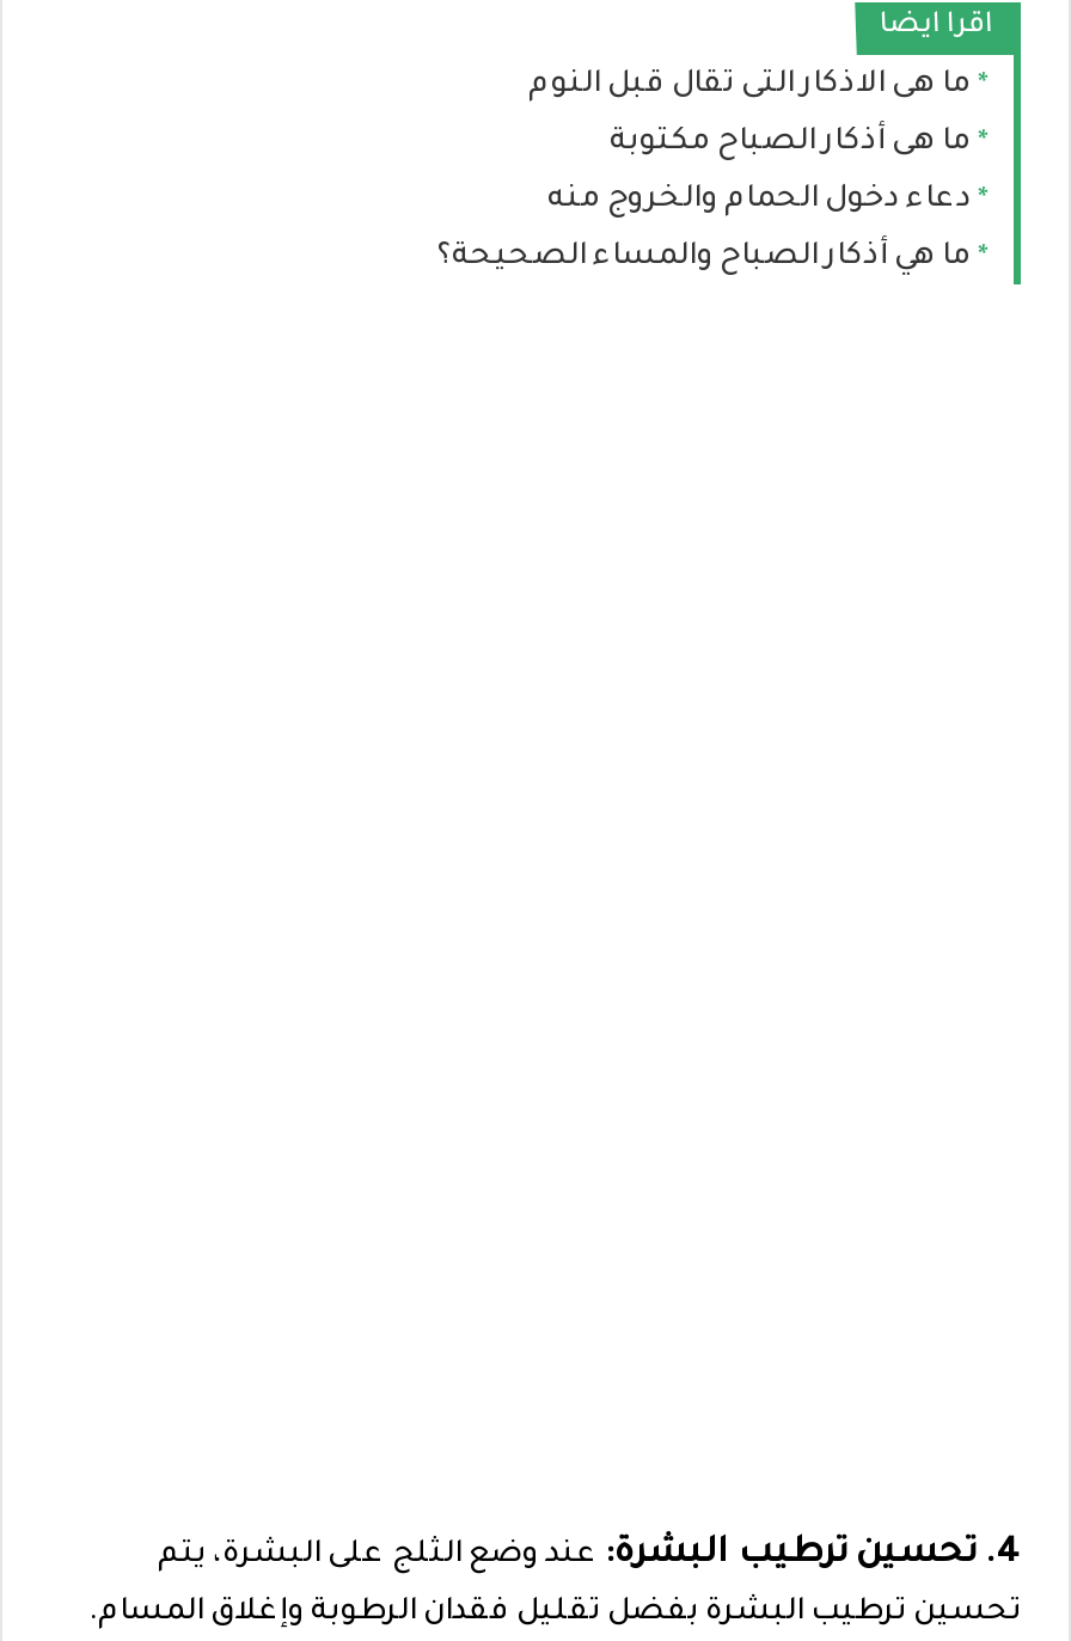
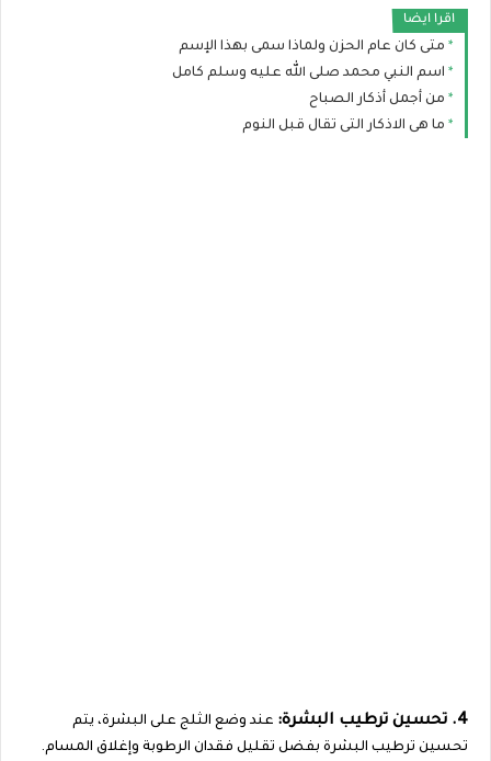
+ متى كان عام الحزن ولماذا سمى بهذا الإسم
+ اسم النبي محمد صلى الله عليه وسلم كامل
+ من أجمل أذكار الصباح

moved down: ما هى الاذكار التى تقال قبل النوم

- ما هى أذكار الصباح مكتوبة
- دعاء دخول الحمام والخروج منه
- ما هي أذكار الصباح والمساء الصحيحة؟
